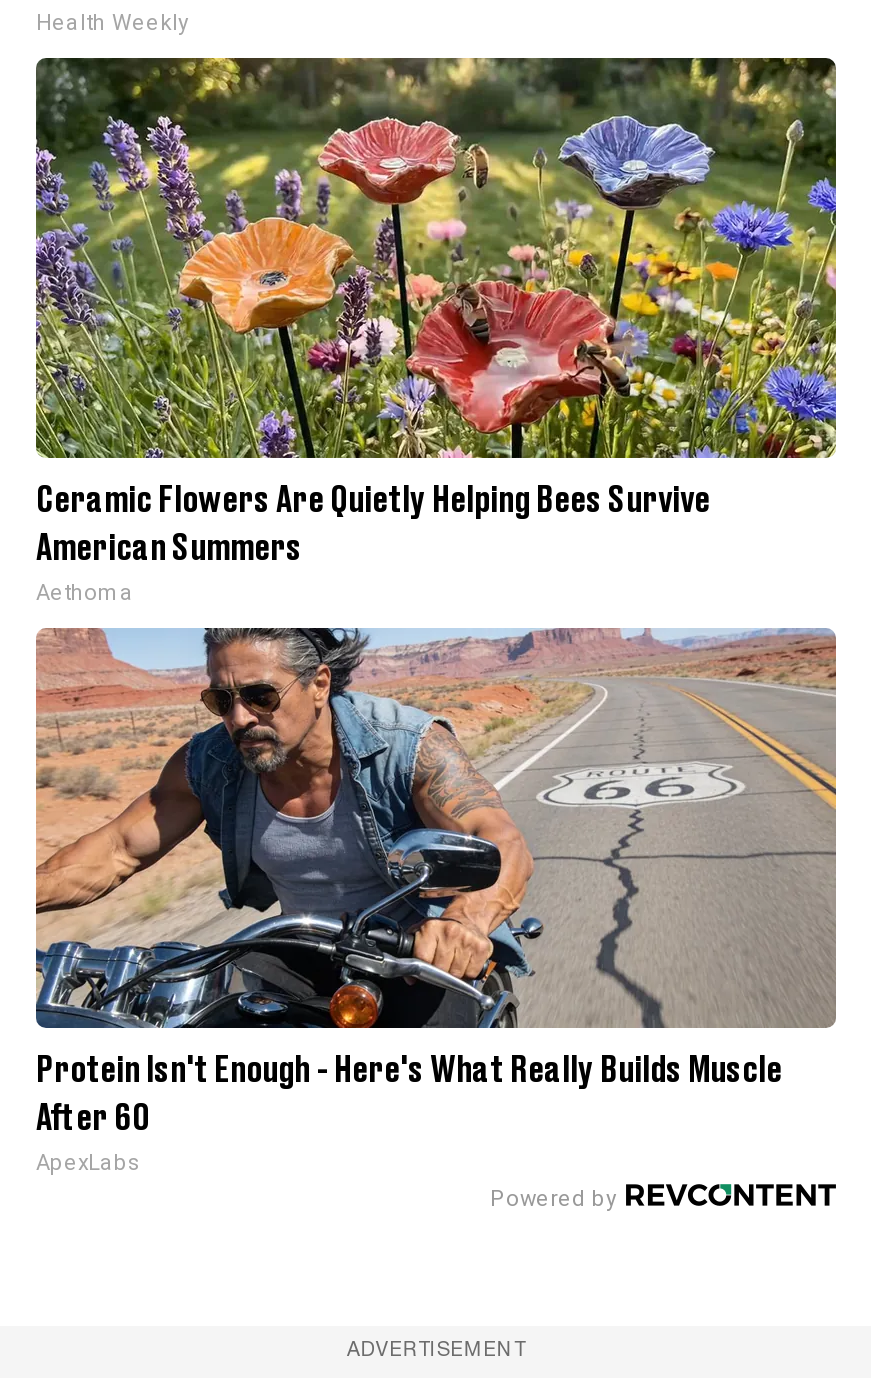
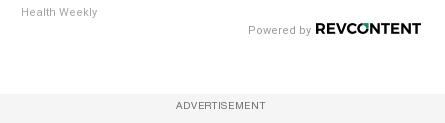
- [image]
- Ceramic Flowers Are Quietly Helping Bees Survive
- American Summers
- Aethoma

- [image]
- Protein Isn't Enough - Here's What Really Builds Muscle
- After 60
- ApexLabs
